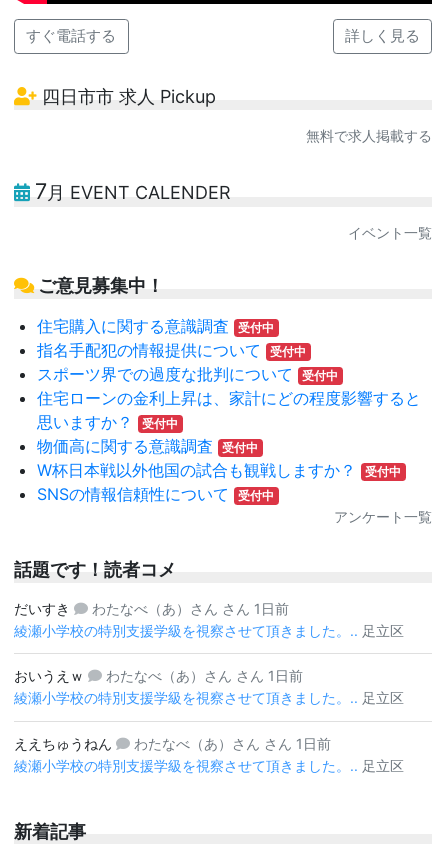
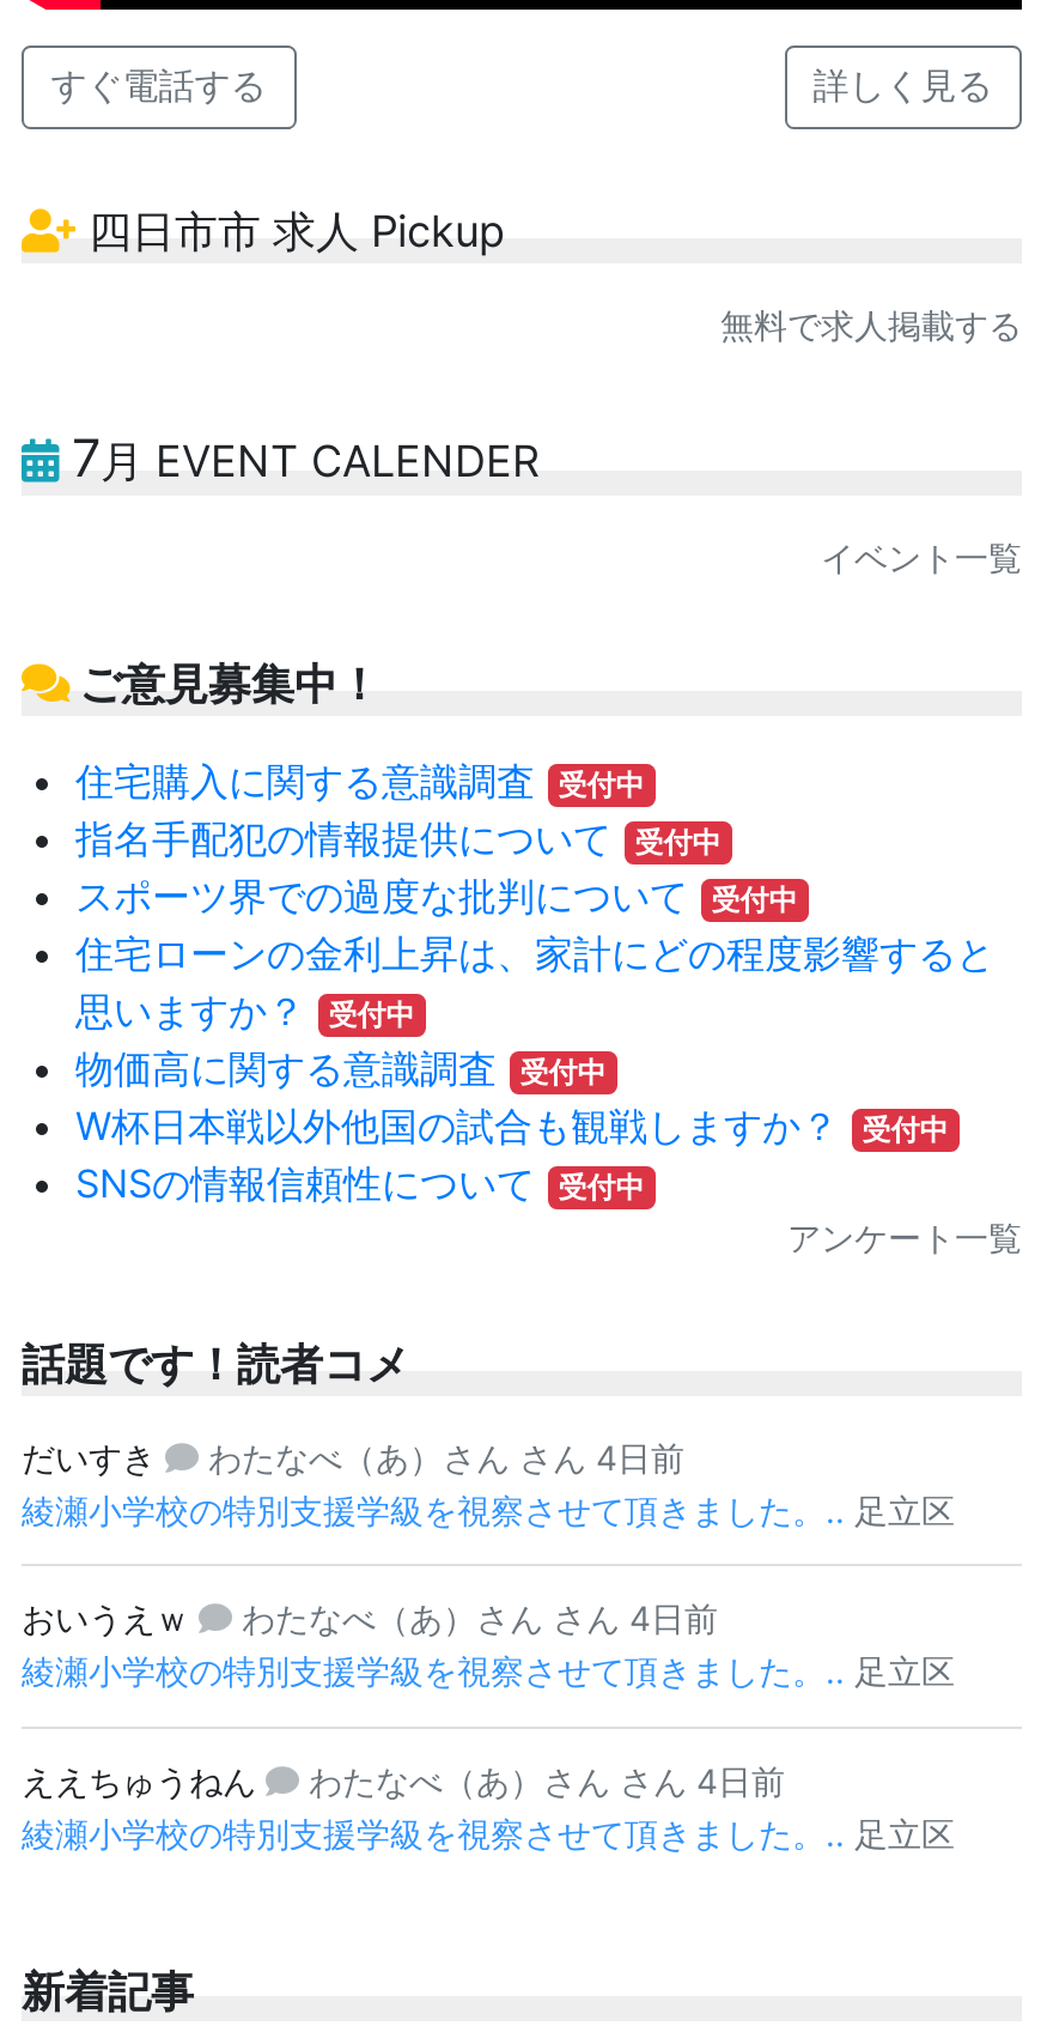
- わたなべ（あ）さん さん 1日前
+ わたなべ（あ）さん さん 4日前

- わたなべ（あ）さん さん 1日前
+ わたなべ（あ）さん さん 4日前

- わたなべ（あ）さん さん 1日前
+ わたなべ（あ）さん さん 4日前
